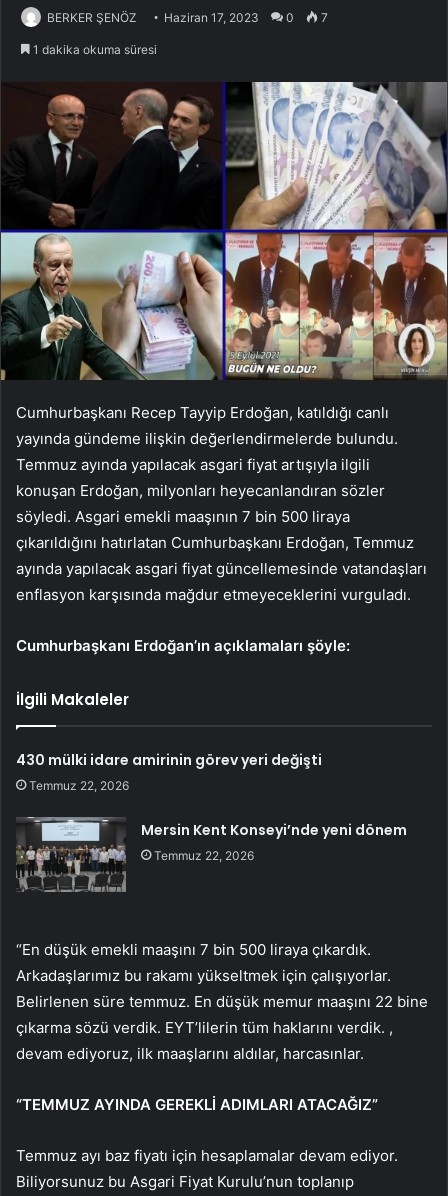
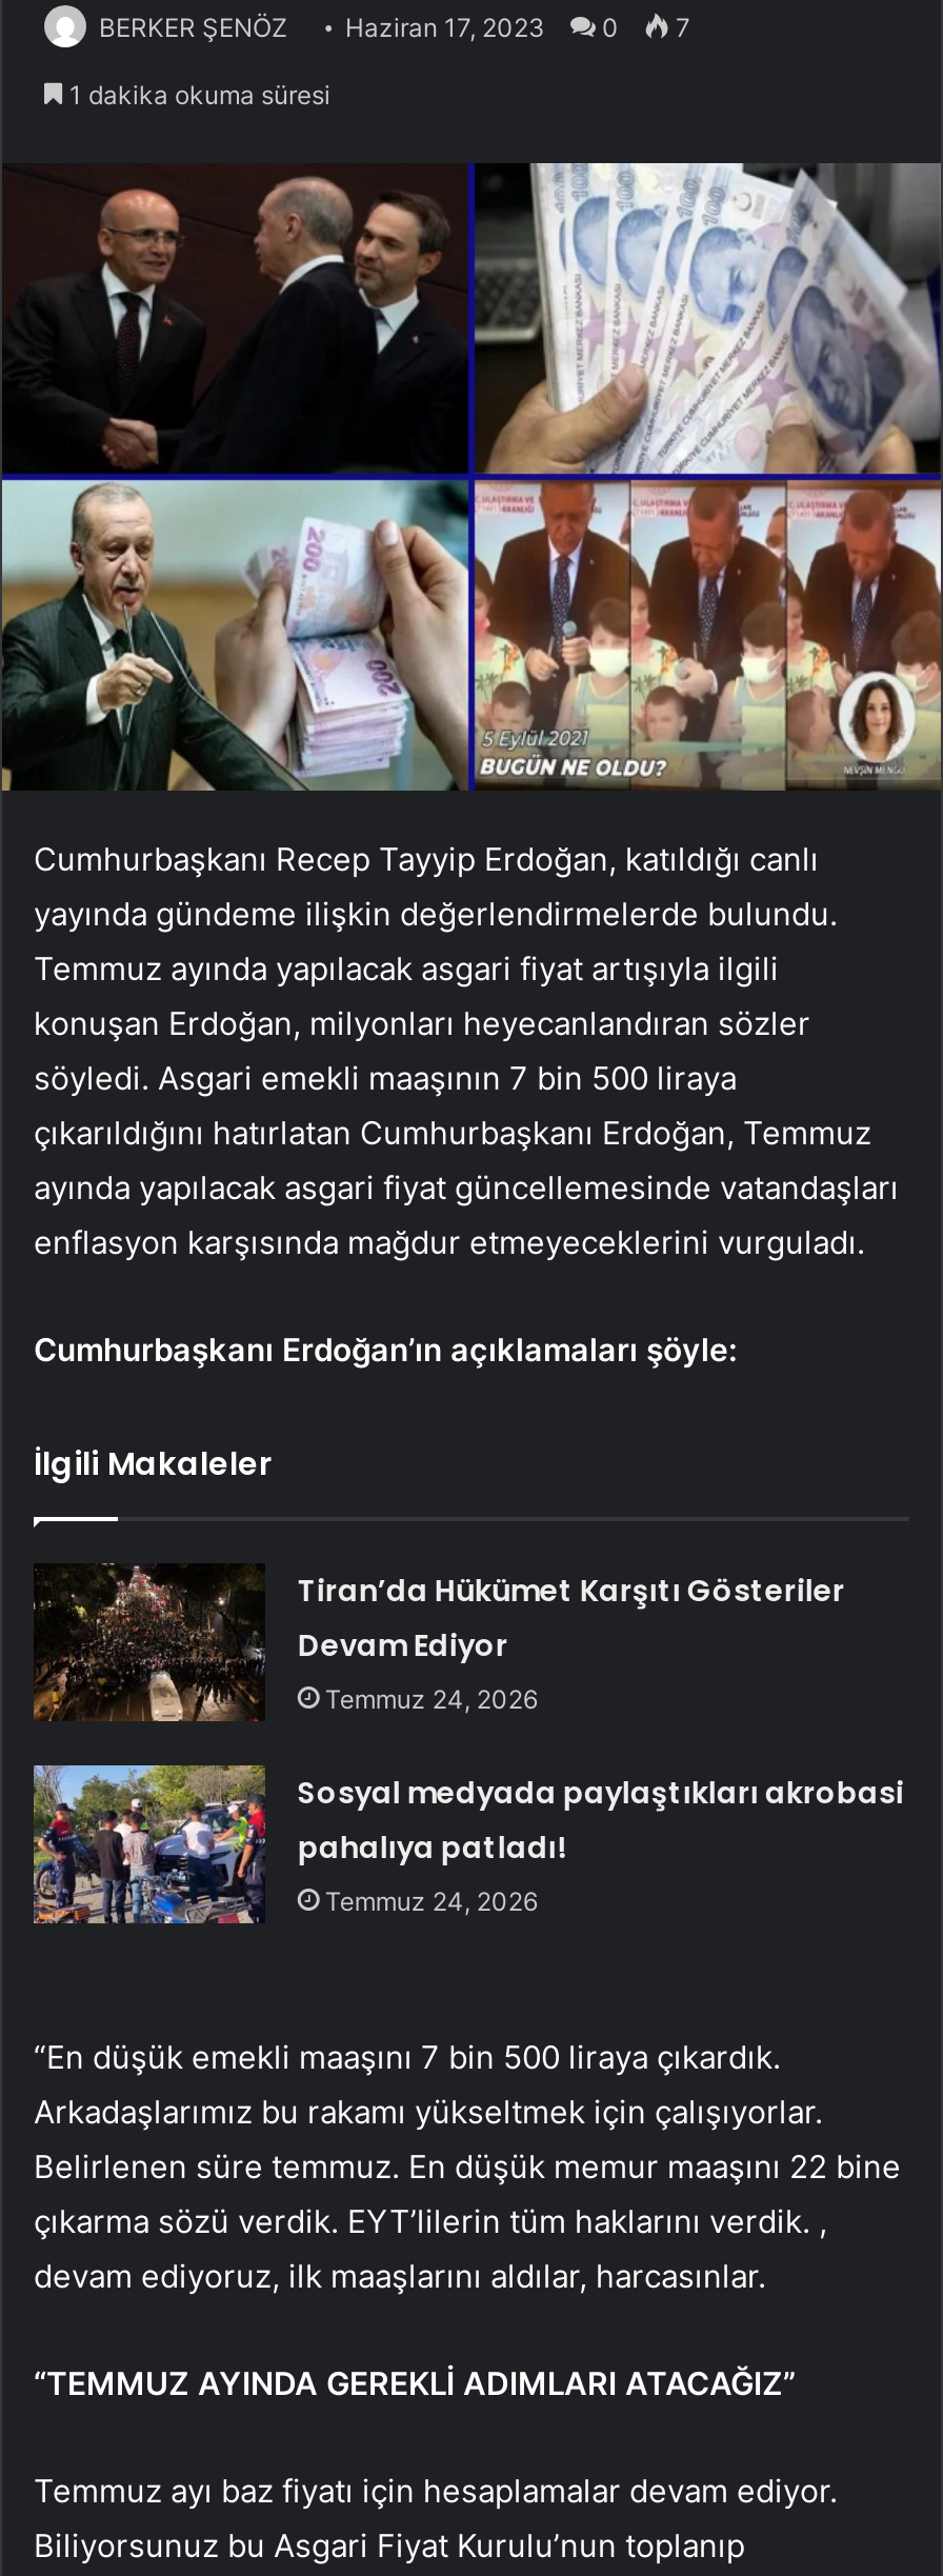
- 430 mülki idare amirinin görev yeri değişti
- Temmuz 22, 2026
+ Tiran’da Hükümet Karşıtı Gösteriler
+ Devam Ediyor
+ Temmuz 24, 2026

- [image]
- Mersin Kent Konseyi’nde yeni dönem
- Temmuz 22, 2026
+ [image]
+ Sosyal medyada paylaştıkları akrobasi
+ pahalıya patladı!
+ Temmuz 24, 2026
